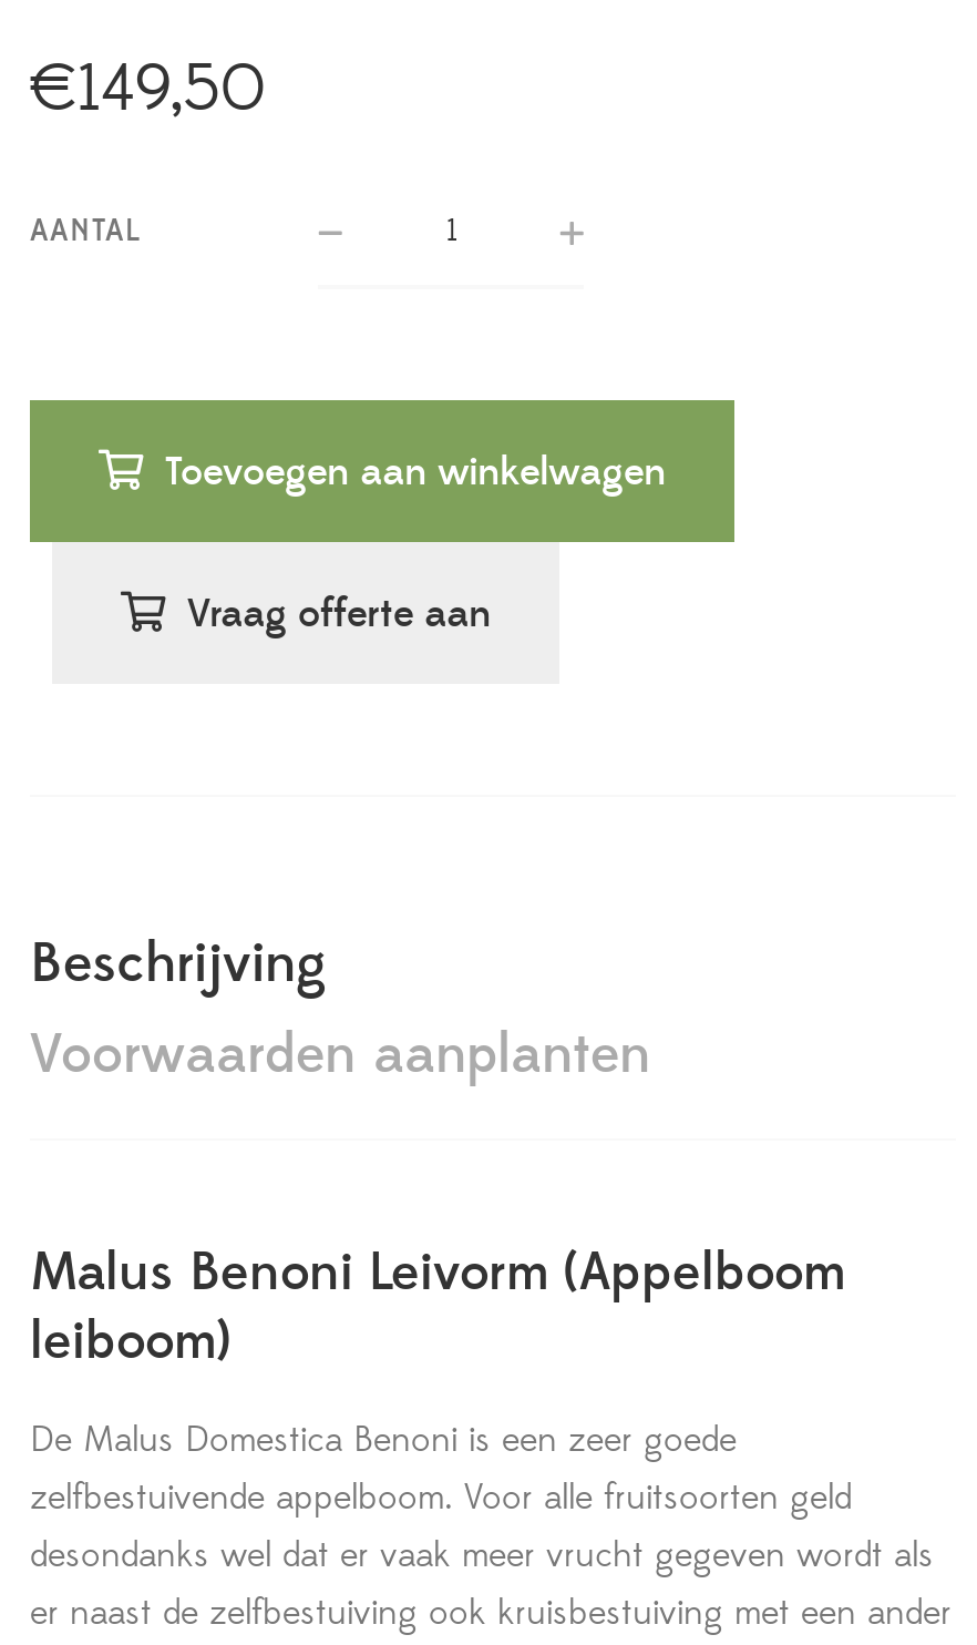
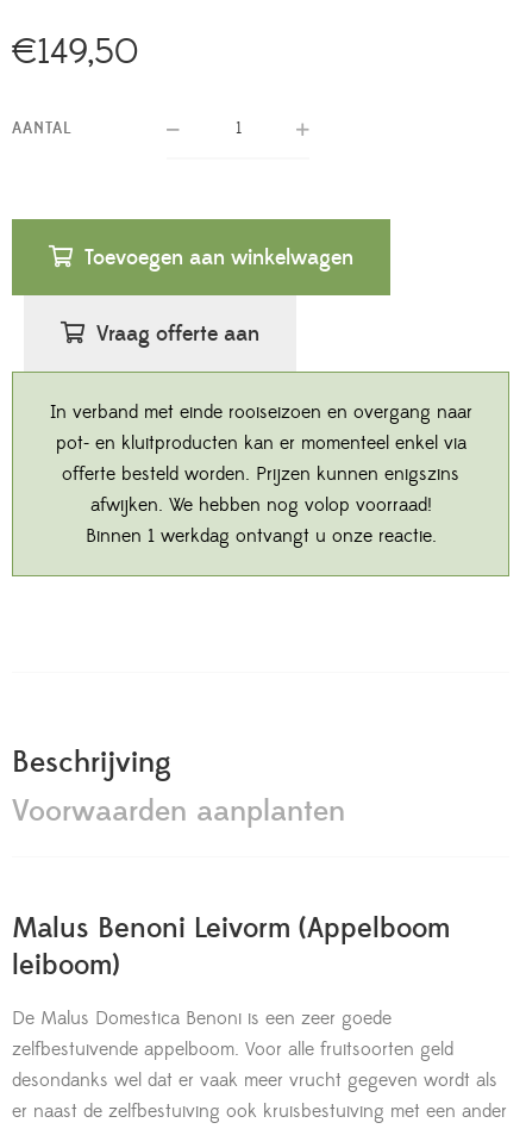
+ [image]
+ In verband met einde rooiseizoen en overgang naar
+ pot- en kluitproducten kan er momenteel enkel via
+ offerte besteld worden. Prijzen kunnen enigszins
+ afwijken. We hebben nog volop voorraad!
+ Binnen 1 werkdag ontvangt u onze reactie.
